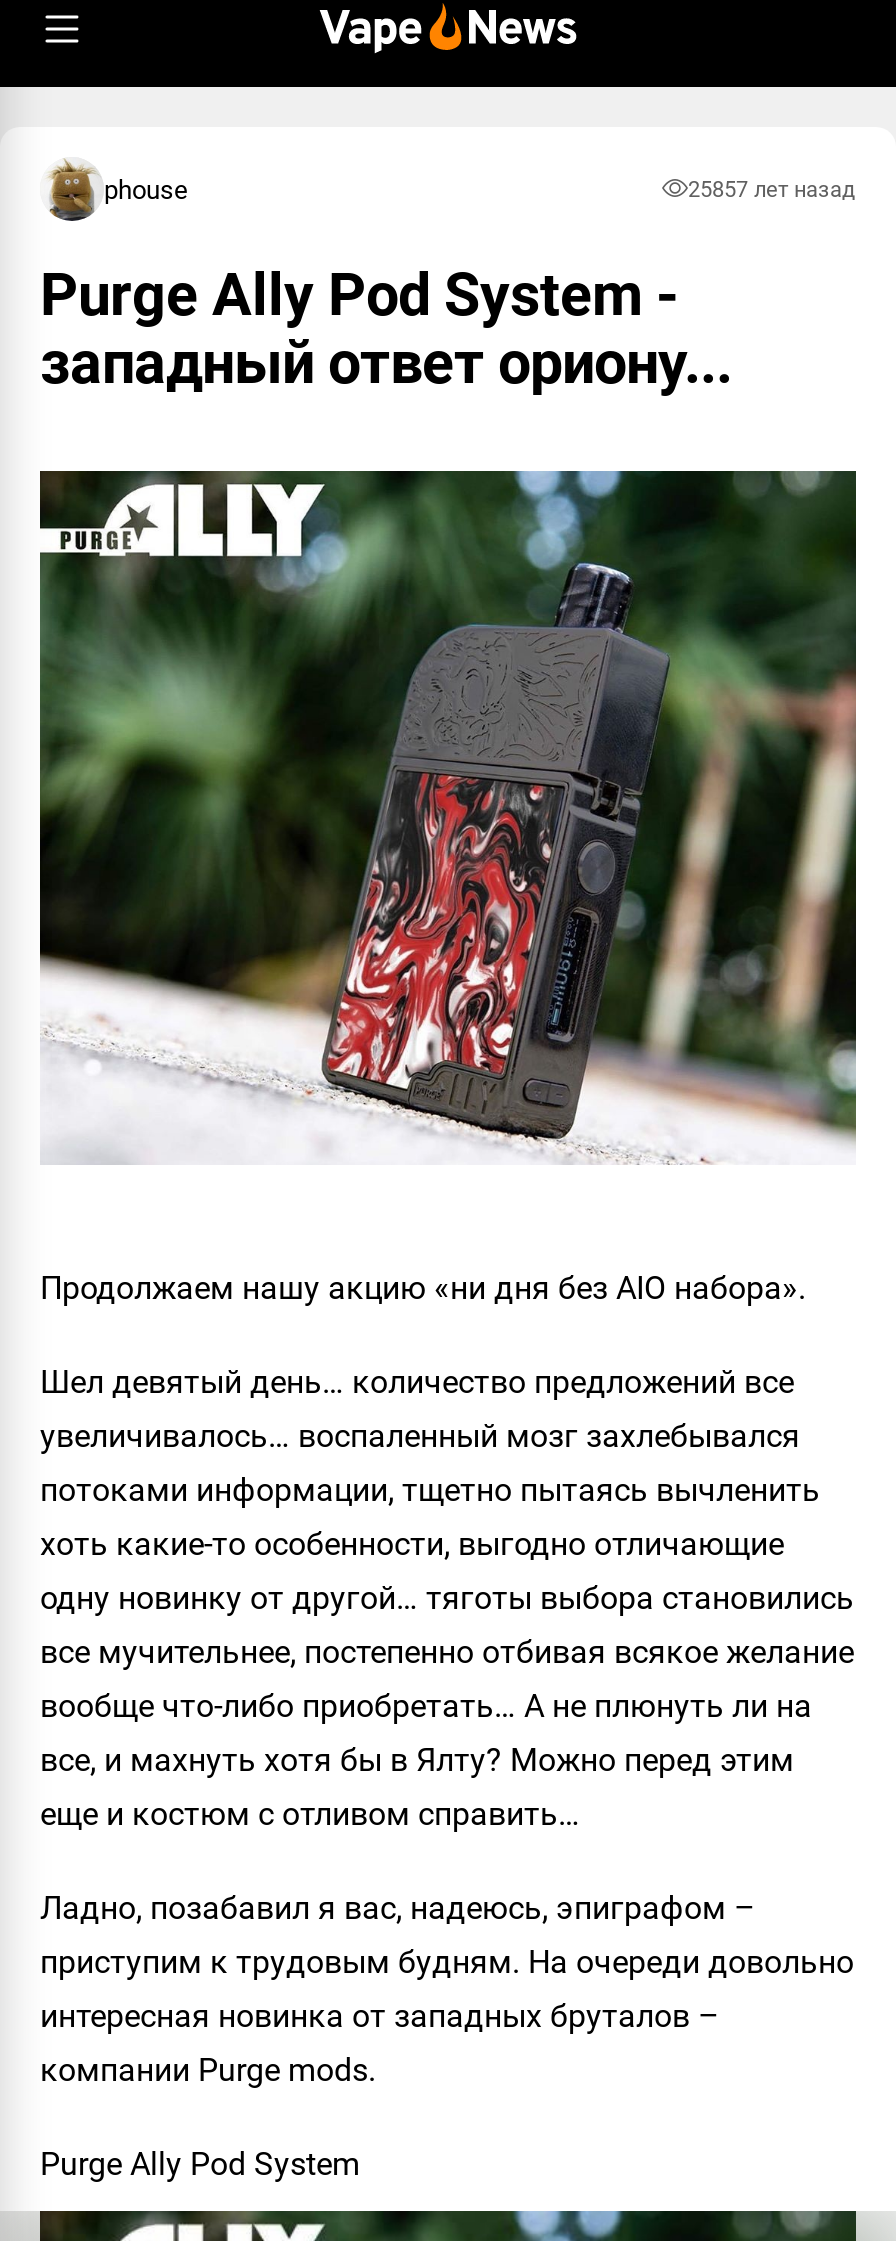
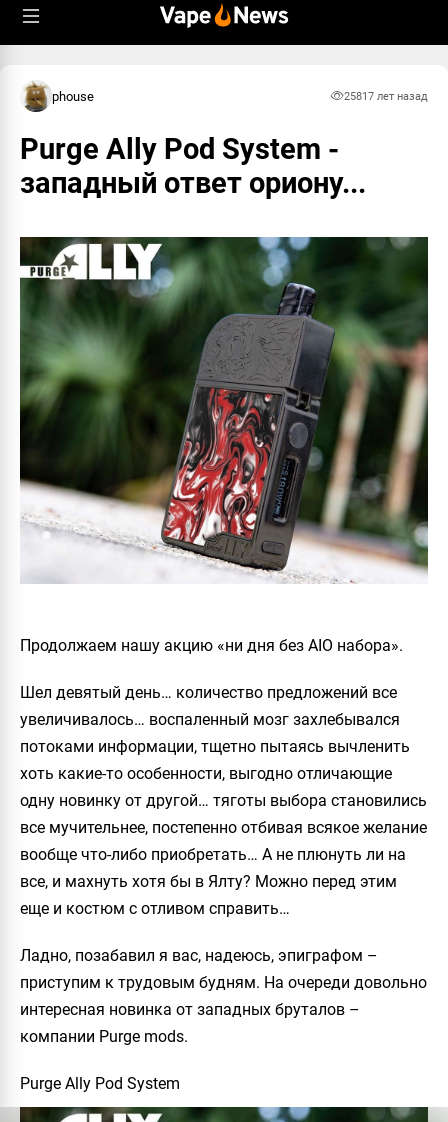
- 25857 лет назад
+ 25817 лет назад
